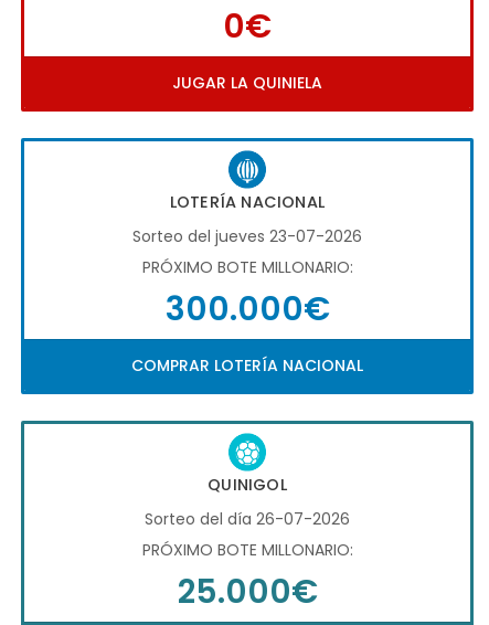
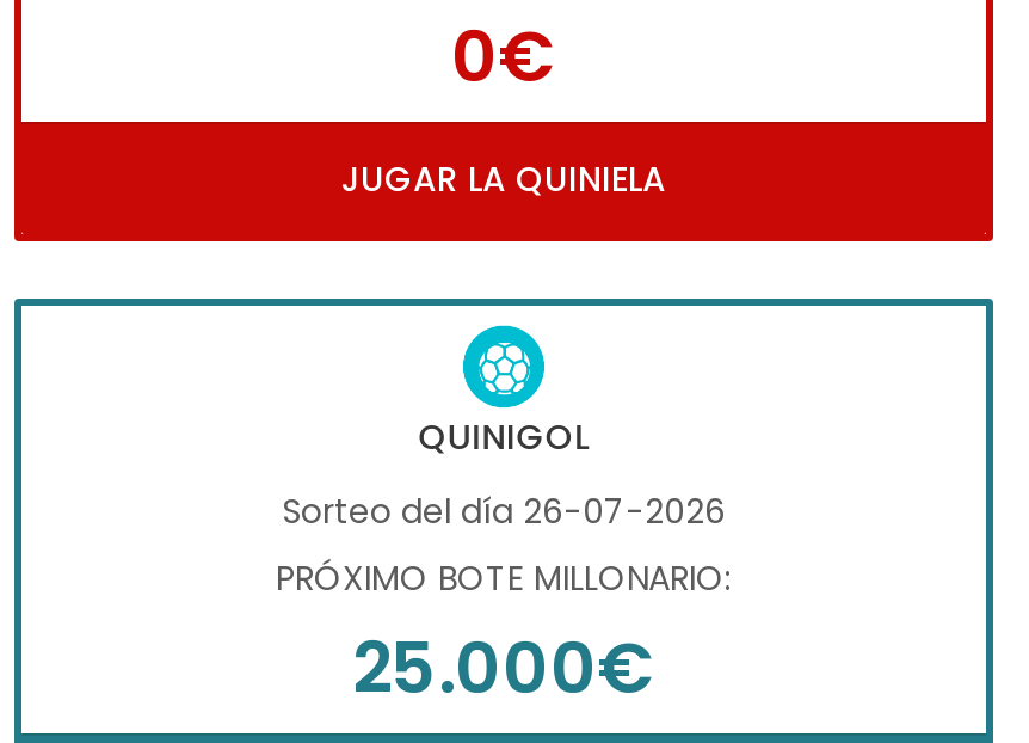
- [image]
- LOTERÍA NACIONAL
- Sorteo del jueves 23-07-2026
- PRÓXIMO BOTE MILLONARIO:
- 300.000€
- COMPRAR LOTERÍA NACIONAL
